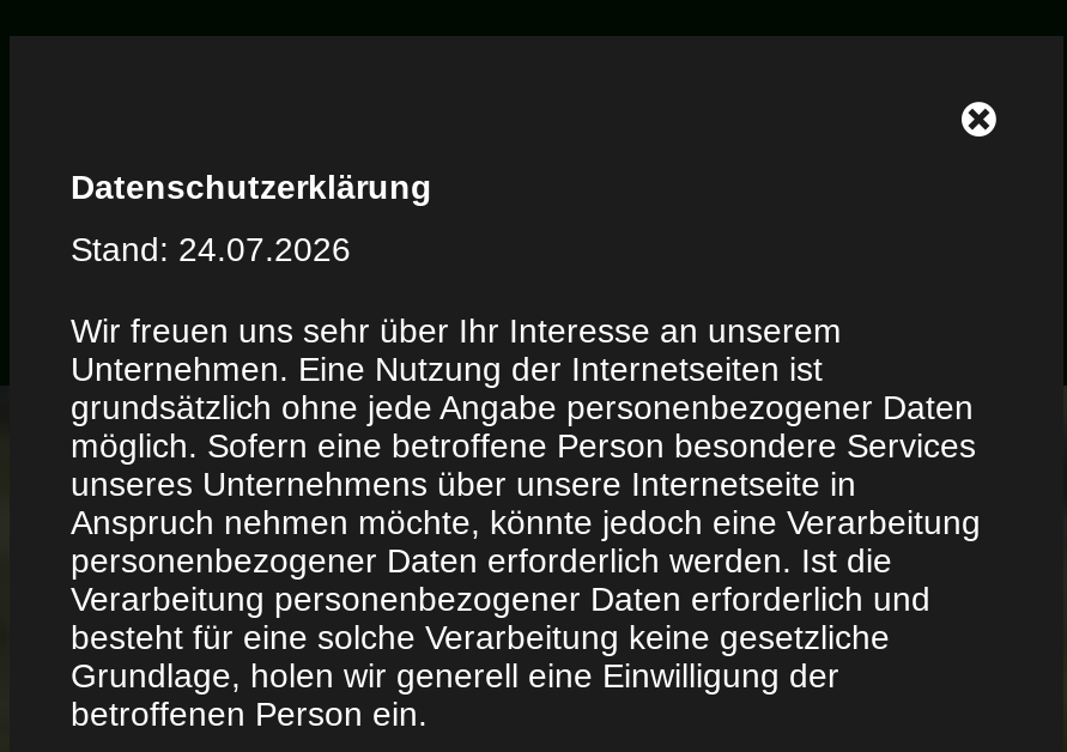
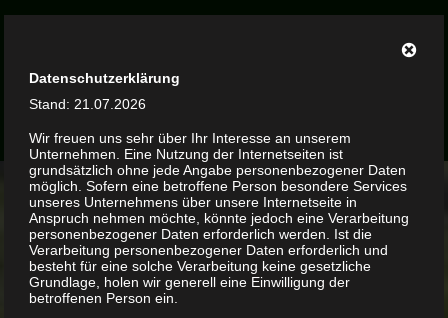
- Stand: 24.07.2026
+ Stand: 21.07.2026
